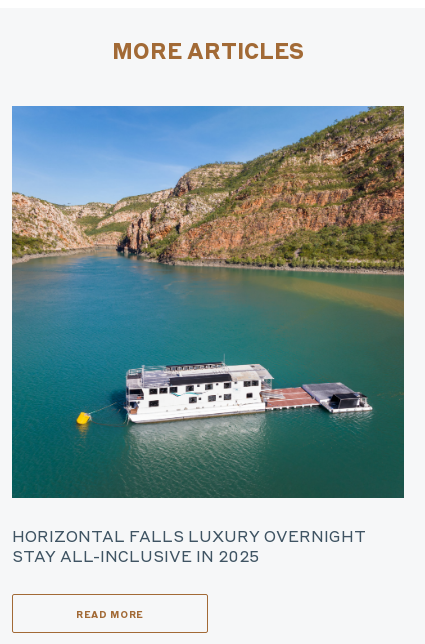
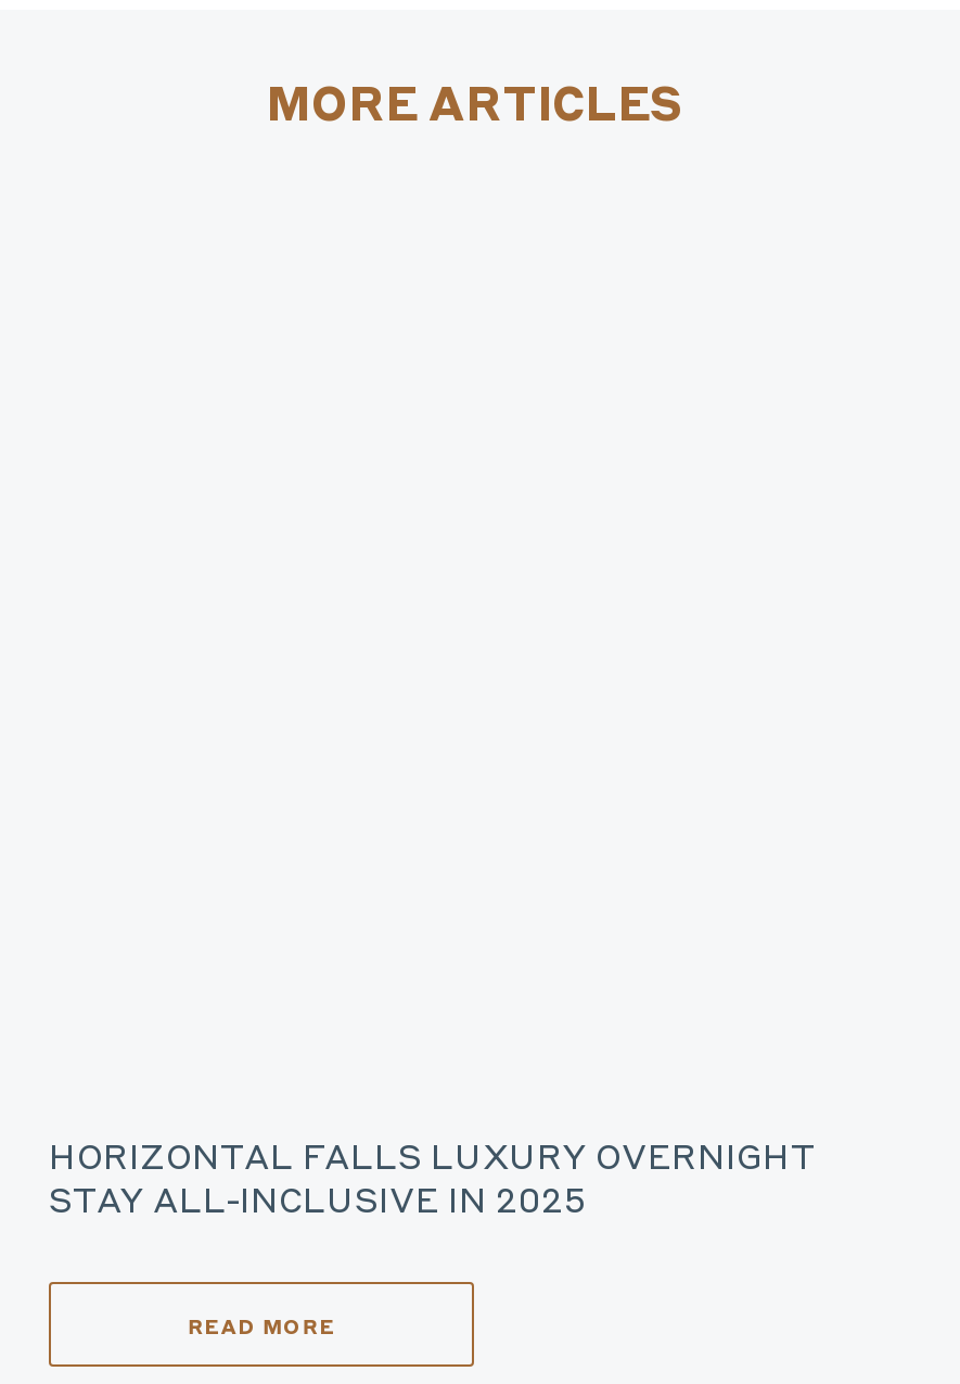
- [image]
